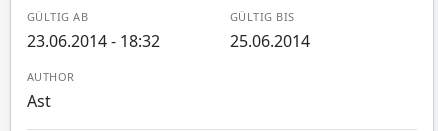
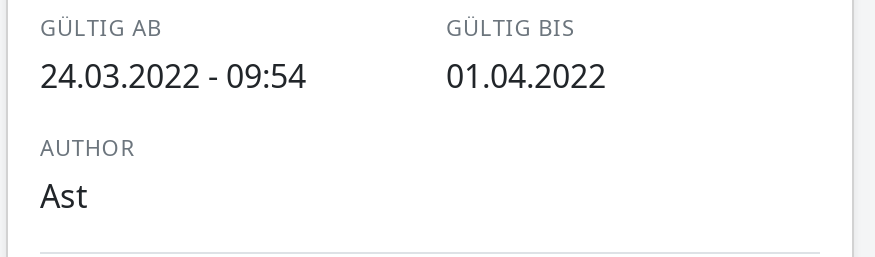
- 23.06.2014 - 18:32
+ 24.03.2022 - 09:54

- 25.06.2014
+ 01.04.2022
